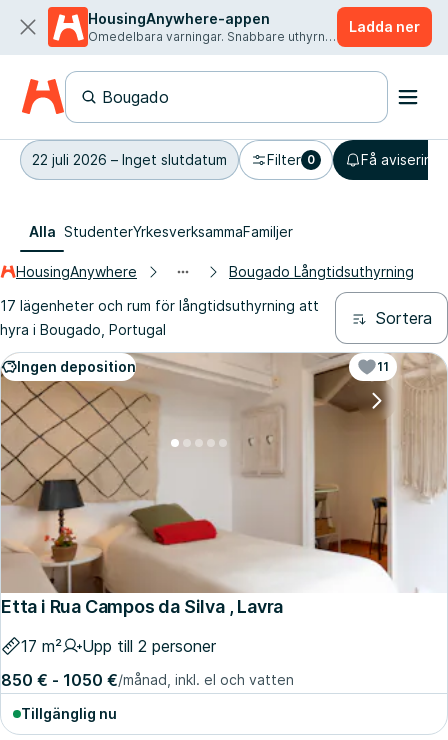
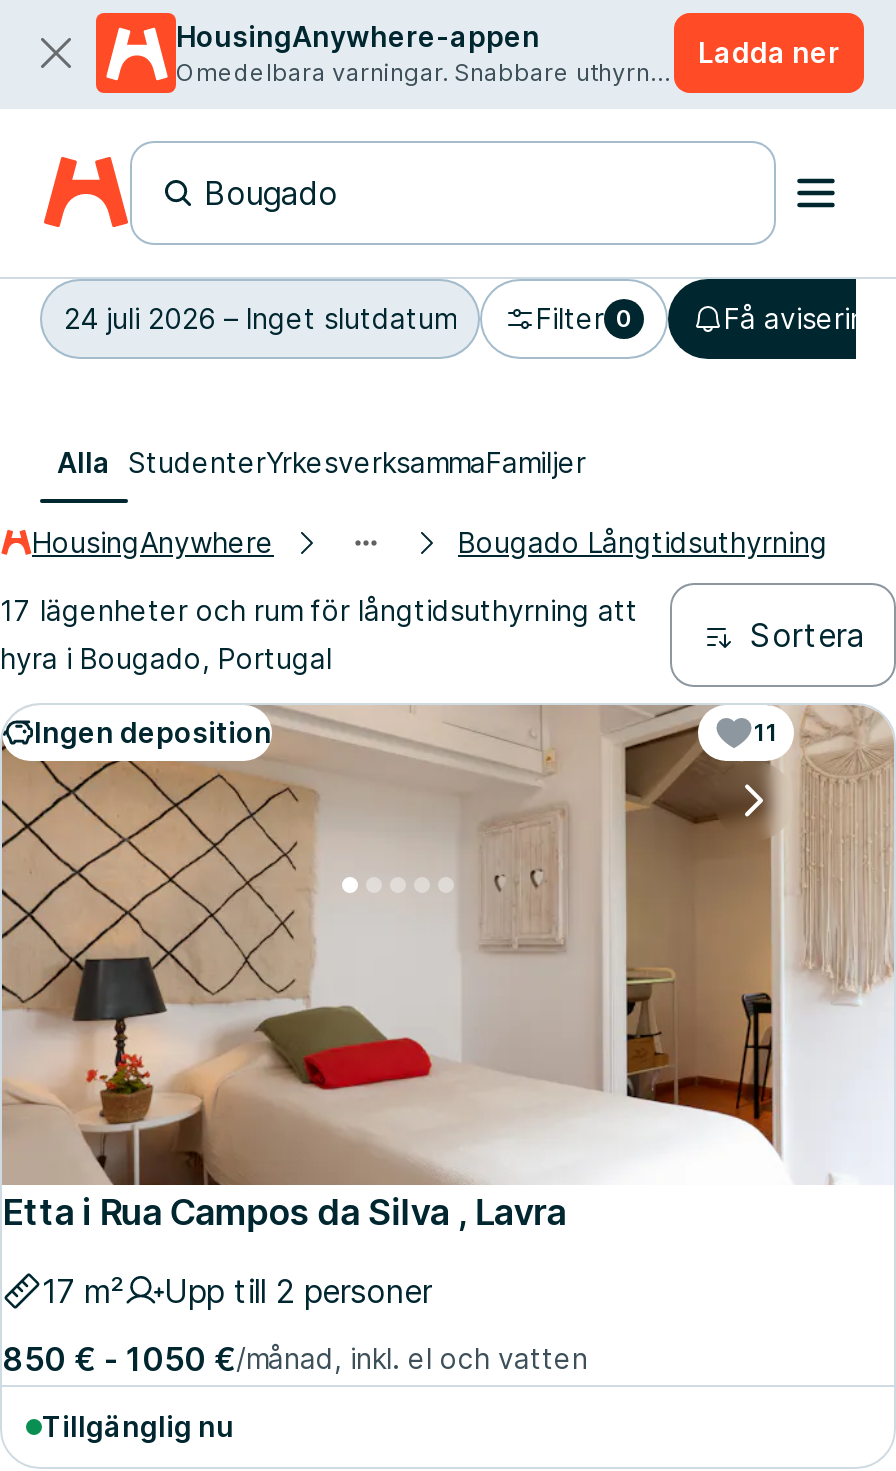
- 22 juli 2026 – Inget slutdatum
+ 24 juli 2026 – Inget slutdatum
